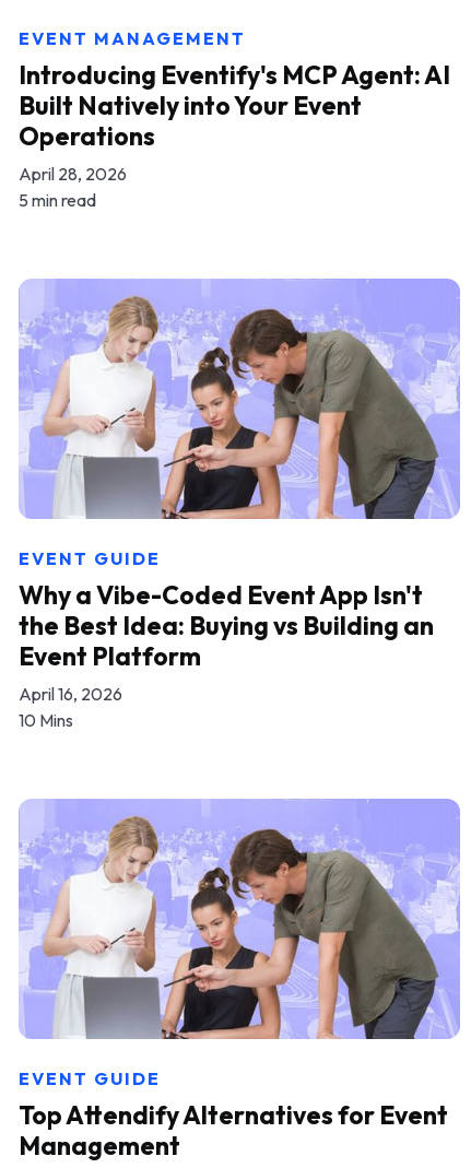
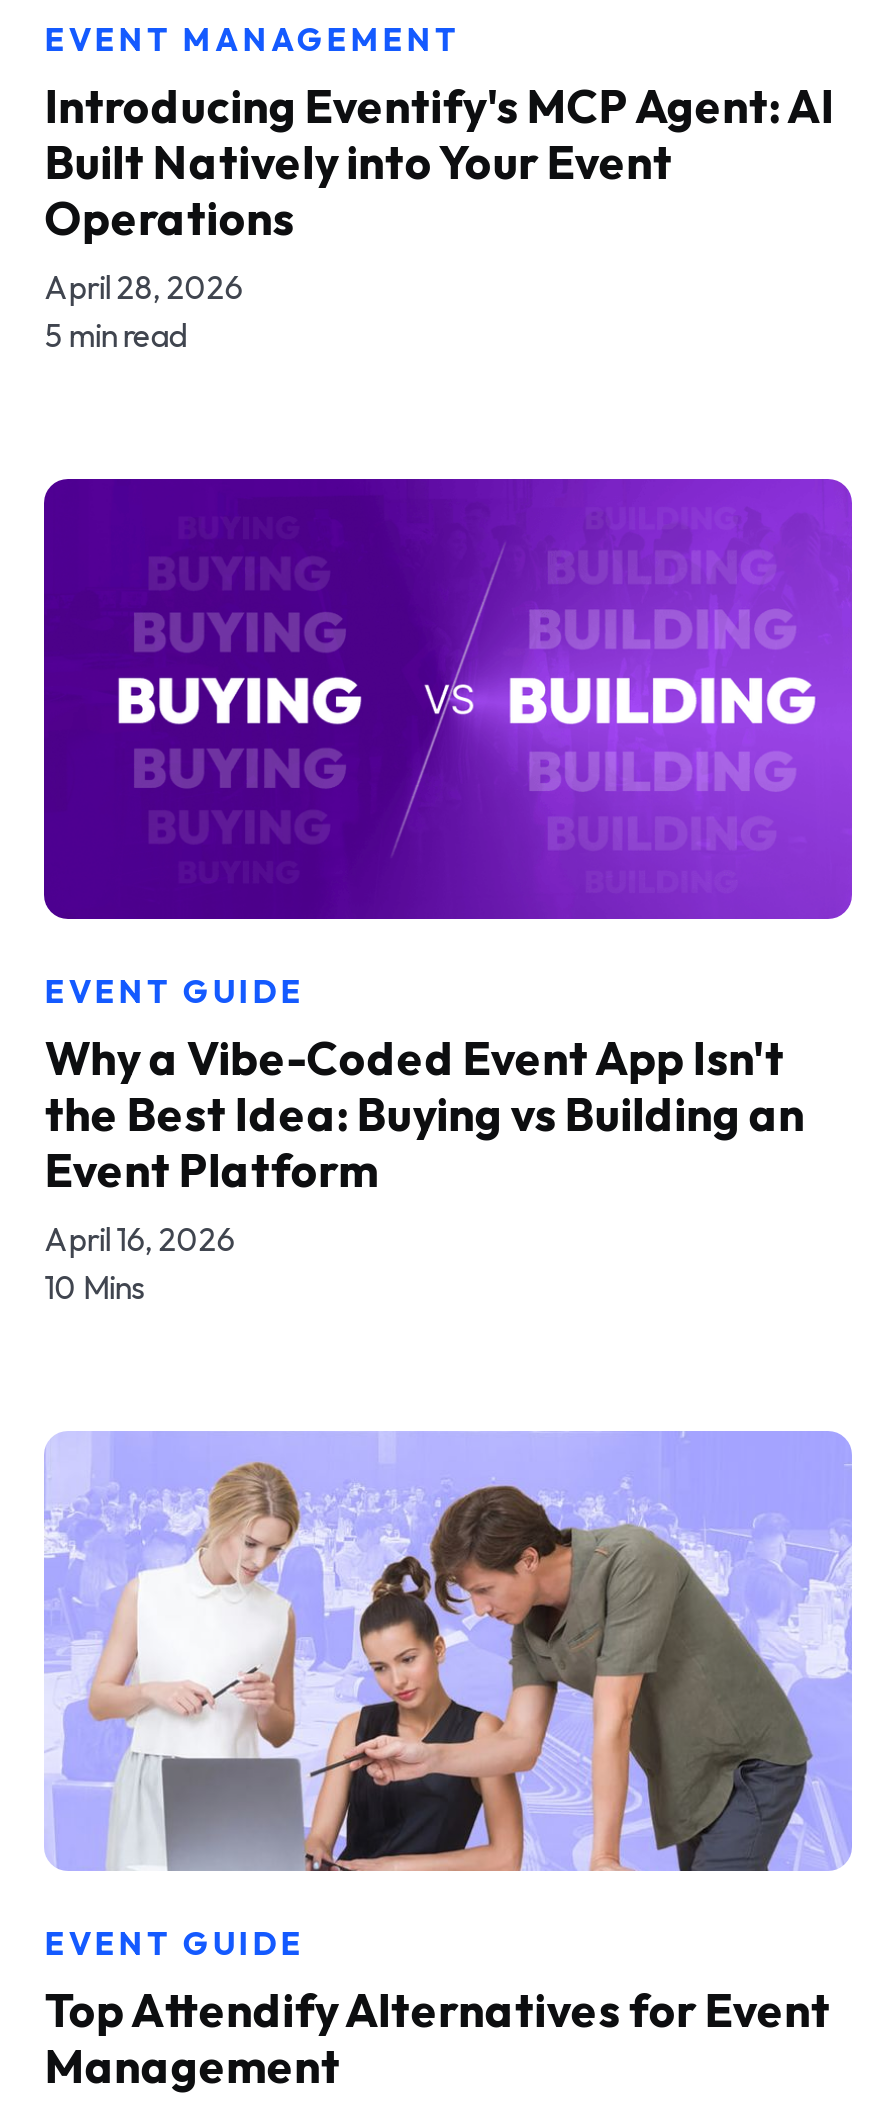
- [image]
+ [image]
